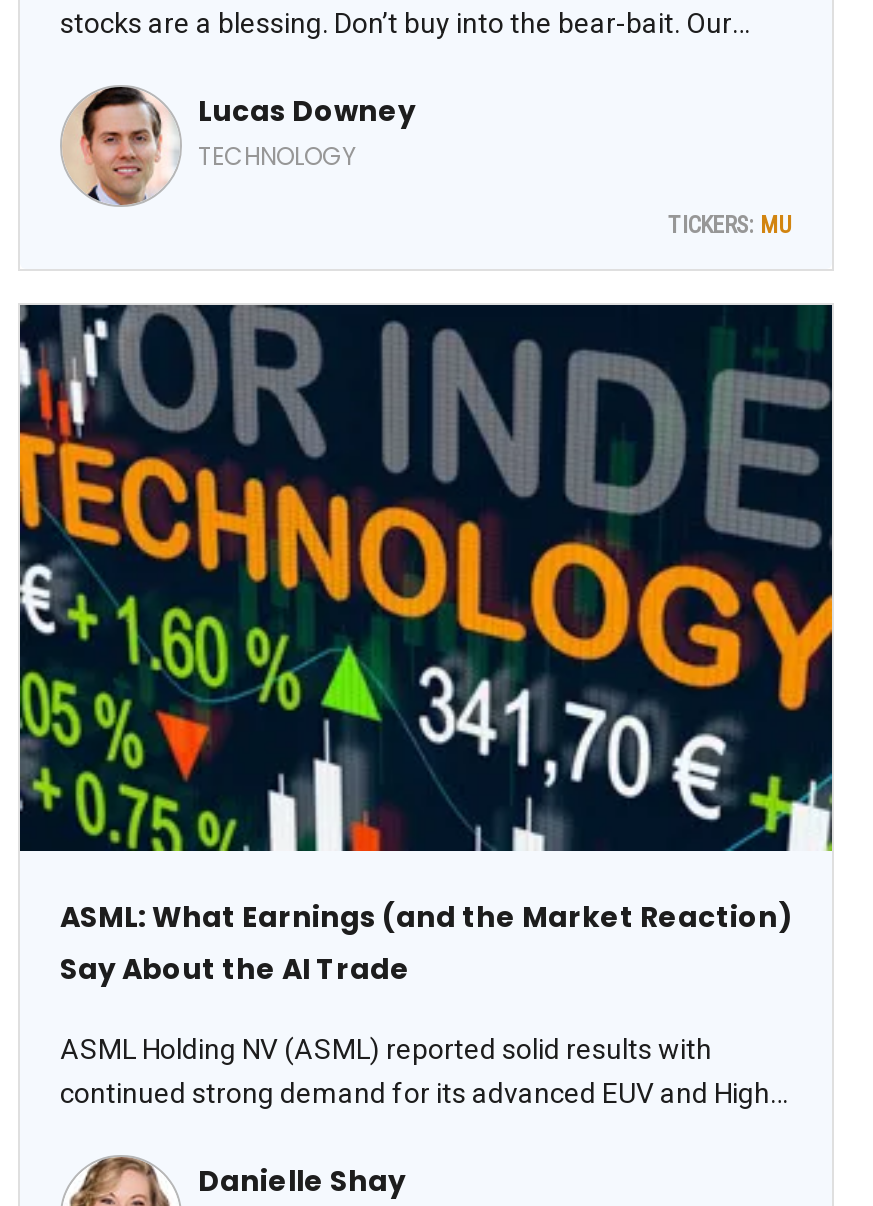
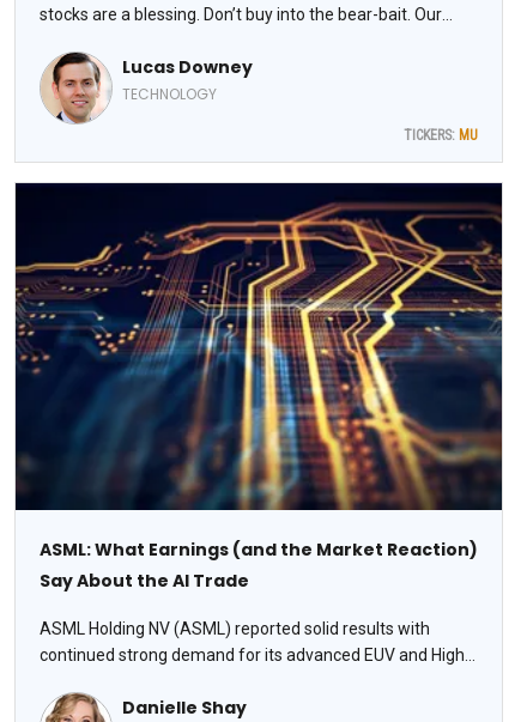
- [image]
+ [image]
